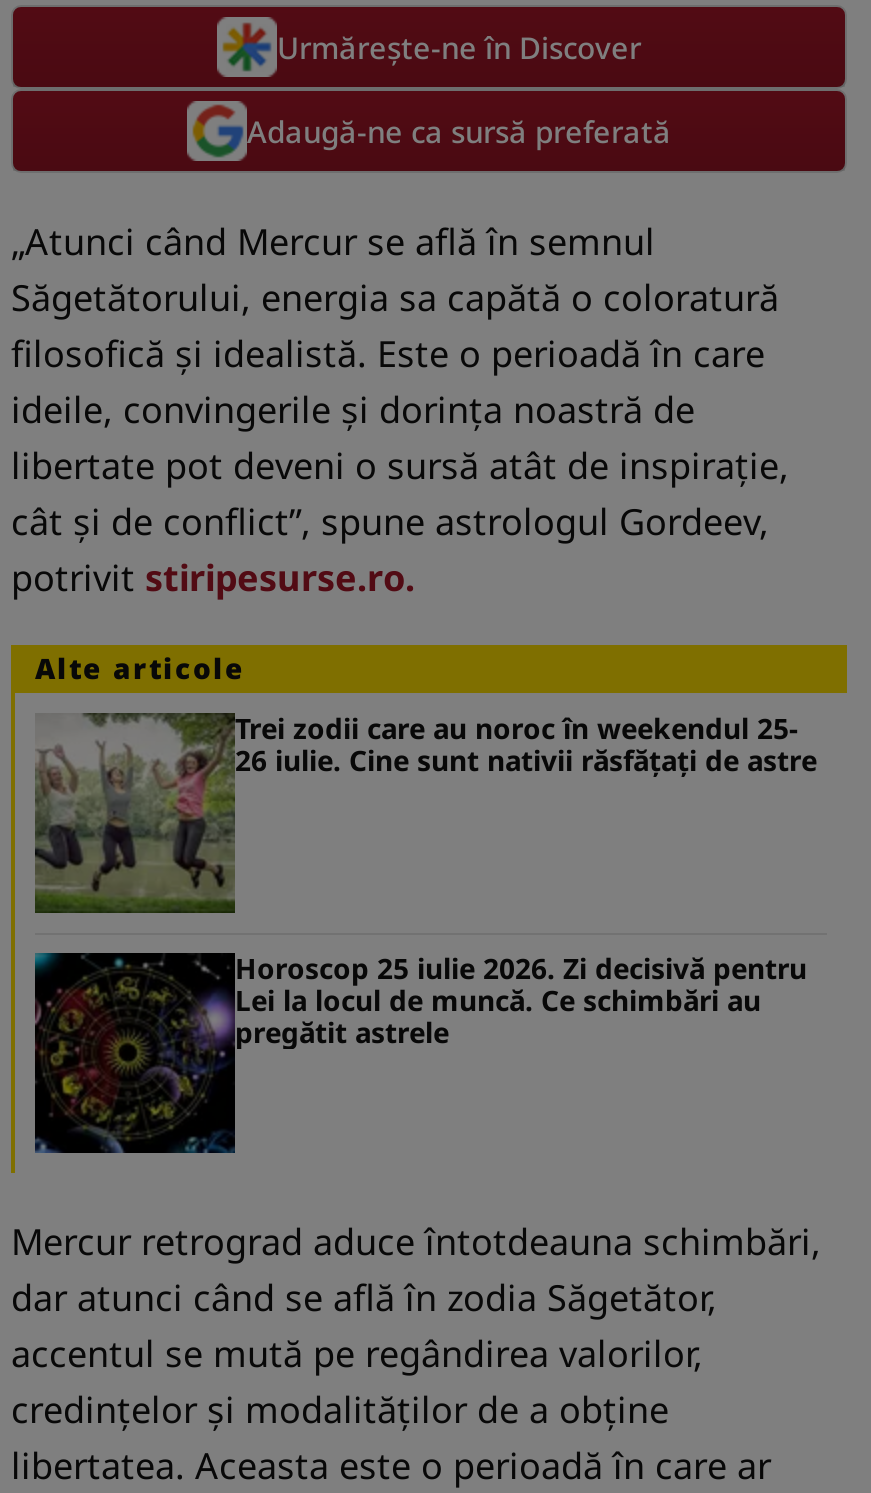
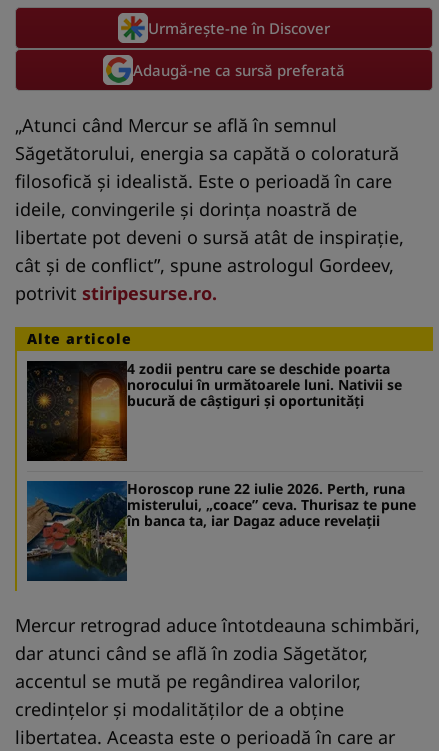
- [image]
- Trei zodii care au noroc în weekendul 25-
- 26 iulie. Cine sunt nativii răsfățați de astre
+ [image]
+ 4 zodii pentru care se deschide poarta
+ norocului în următoarele luni. Nativii se
+ bucură de câștiguri și oportunități

- [image]
- Horoscop 25 iulie 2026. Zi decisivă pentru
- Lei la locul de muncă. Ce schimbări au
- pregătit astrele
+ [image]
+ Horoscop rune 22 iulie 2026. Perth, runa
+ misterului, „coace” ceva. Thurisaz te pune
+ în banca ta, iar Dagaz aduce revelaţii
